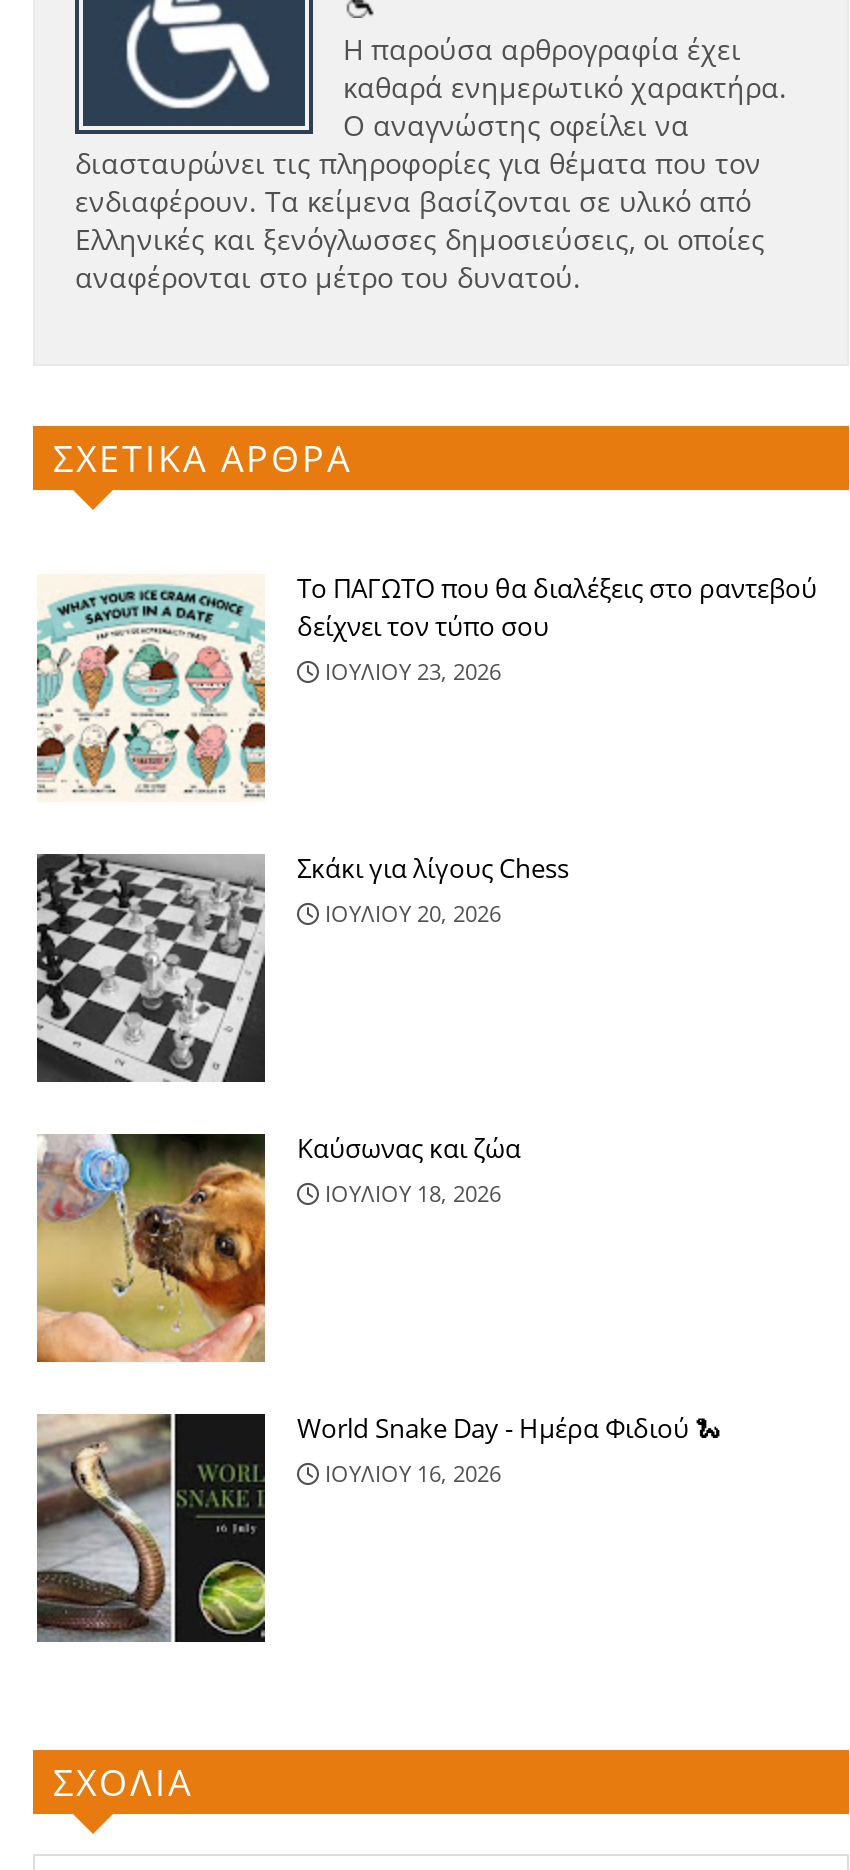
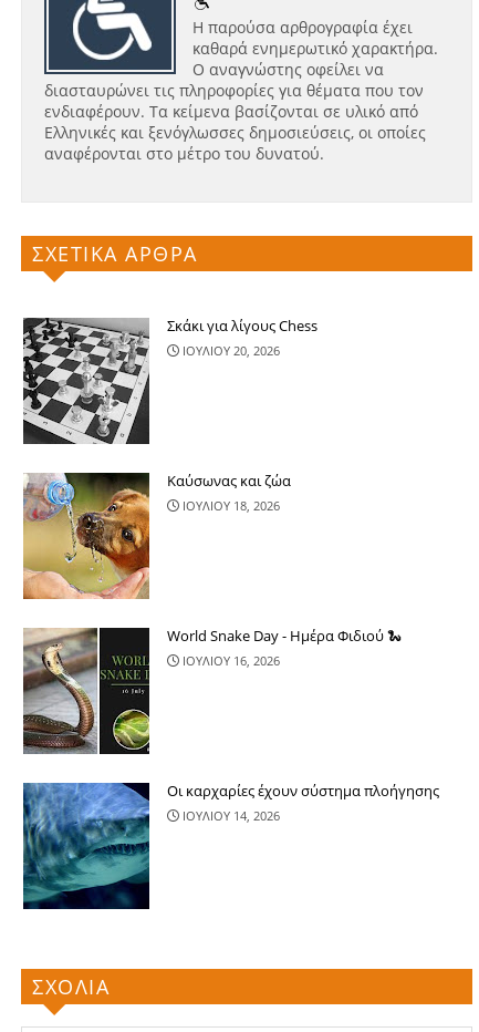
- [image]
- Το ΠΑΓΩΤΟ που θα διαλέξεις στο ραντεβού
- δείχνει τον τύπο σου
- ΙΟΥΛΙΟΥ 23, 2026

moved up: [image] | Σκάκι για λίγους Chess | ΙΟΥΛΙΟΥ 20, 2026 | Καύσωνας και ζώα | ΙΟΥΛΙΟΥ 18, 2026 | ΙΟΥΛΙΟΥ 16, 2026

moved up: [image]

+ [image]
+ Οι καρχαρίες έχουν σύστημα πλοήγησης
+ ΙΟΥΛΙΟΥ 14, 2026
